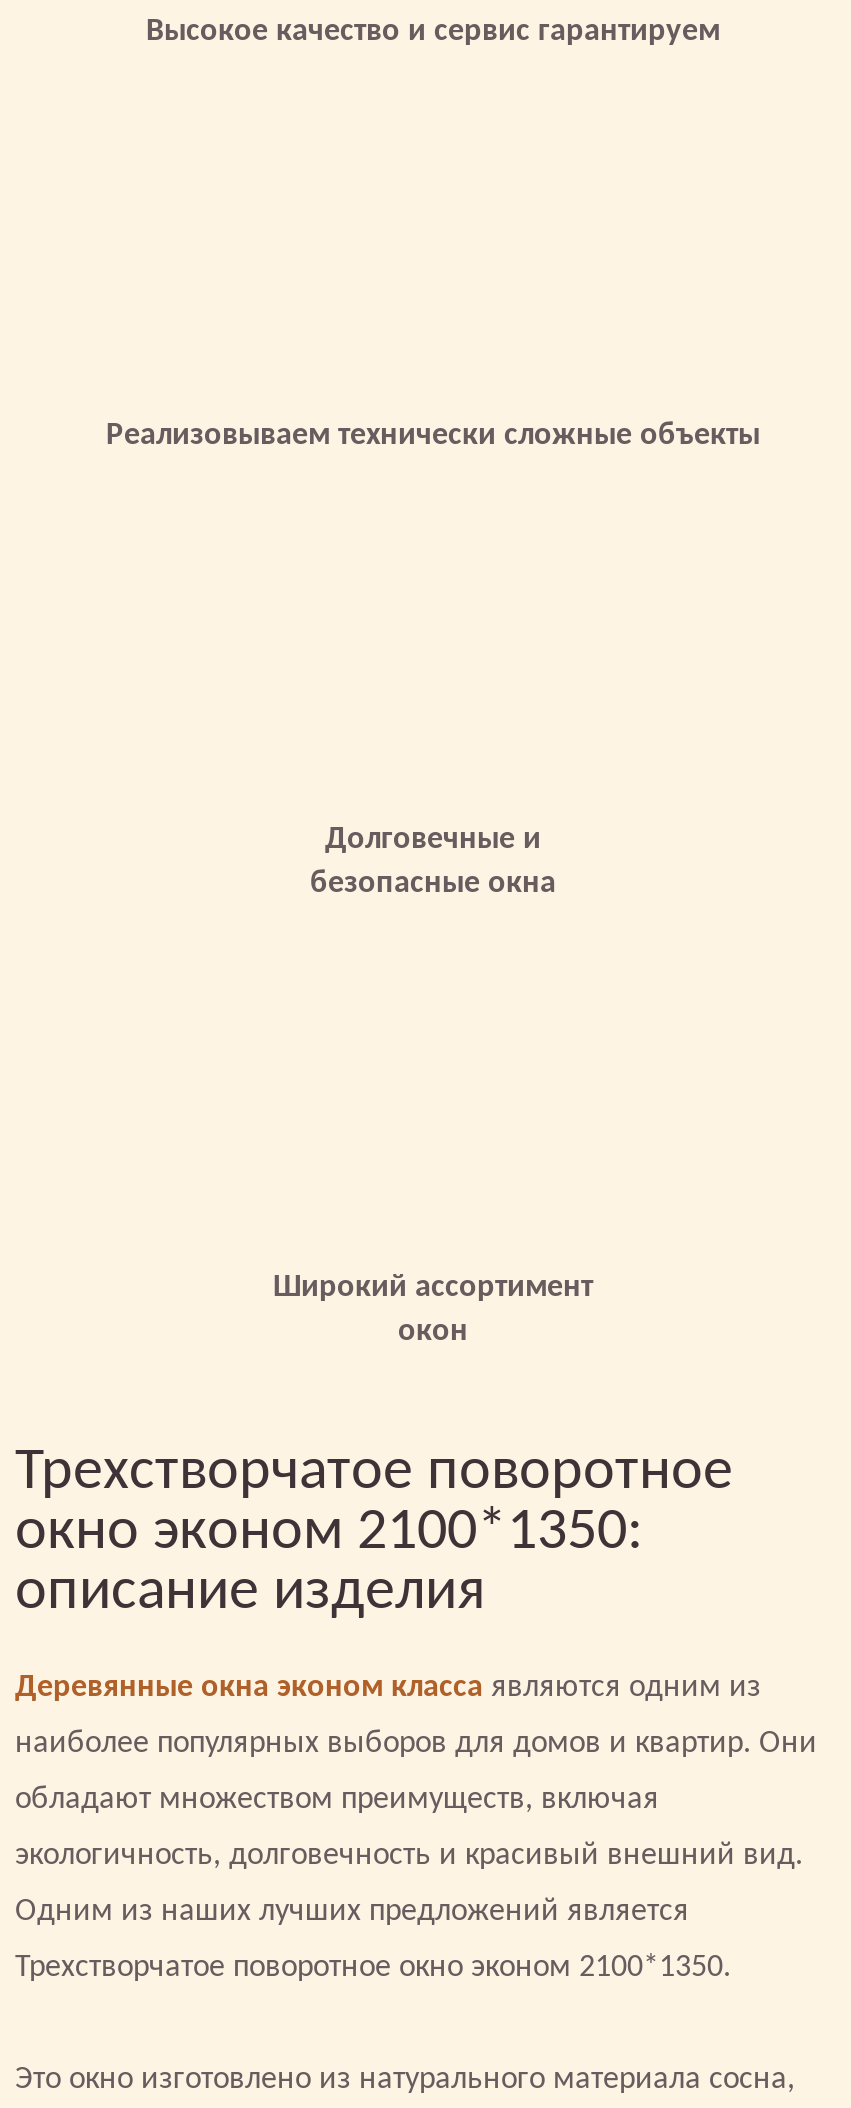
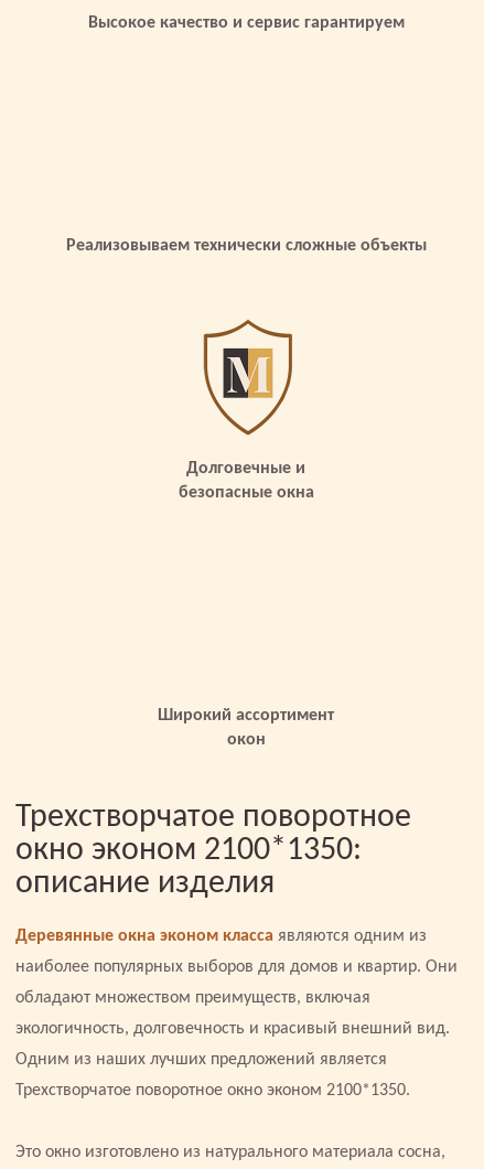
+ [image]
